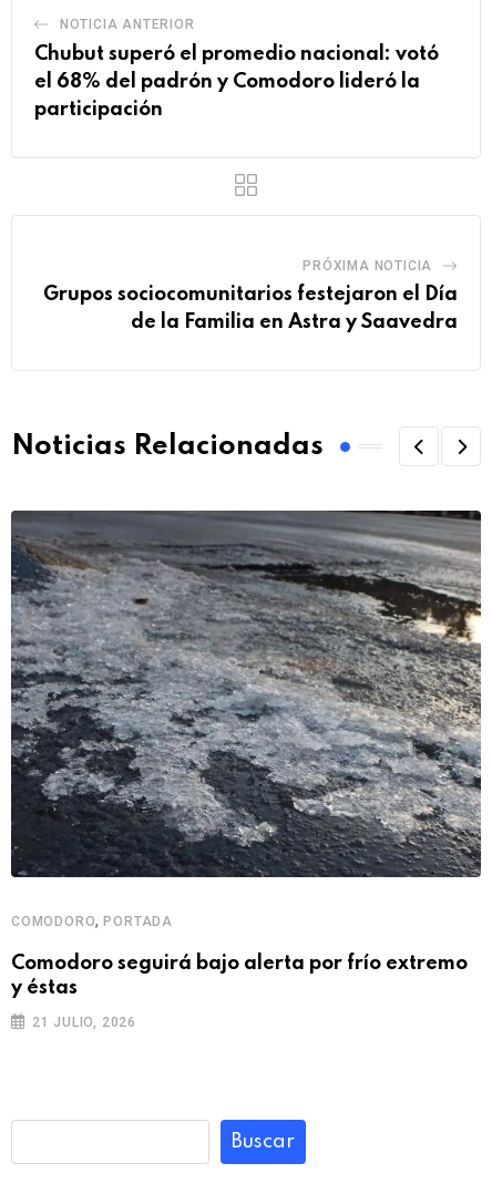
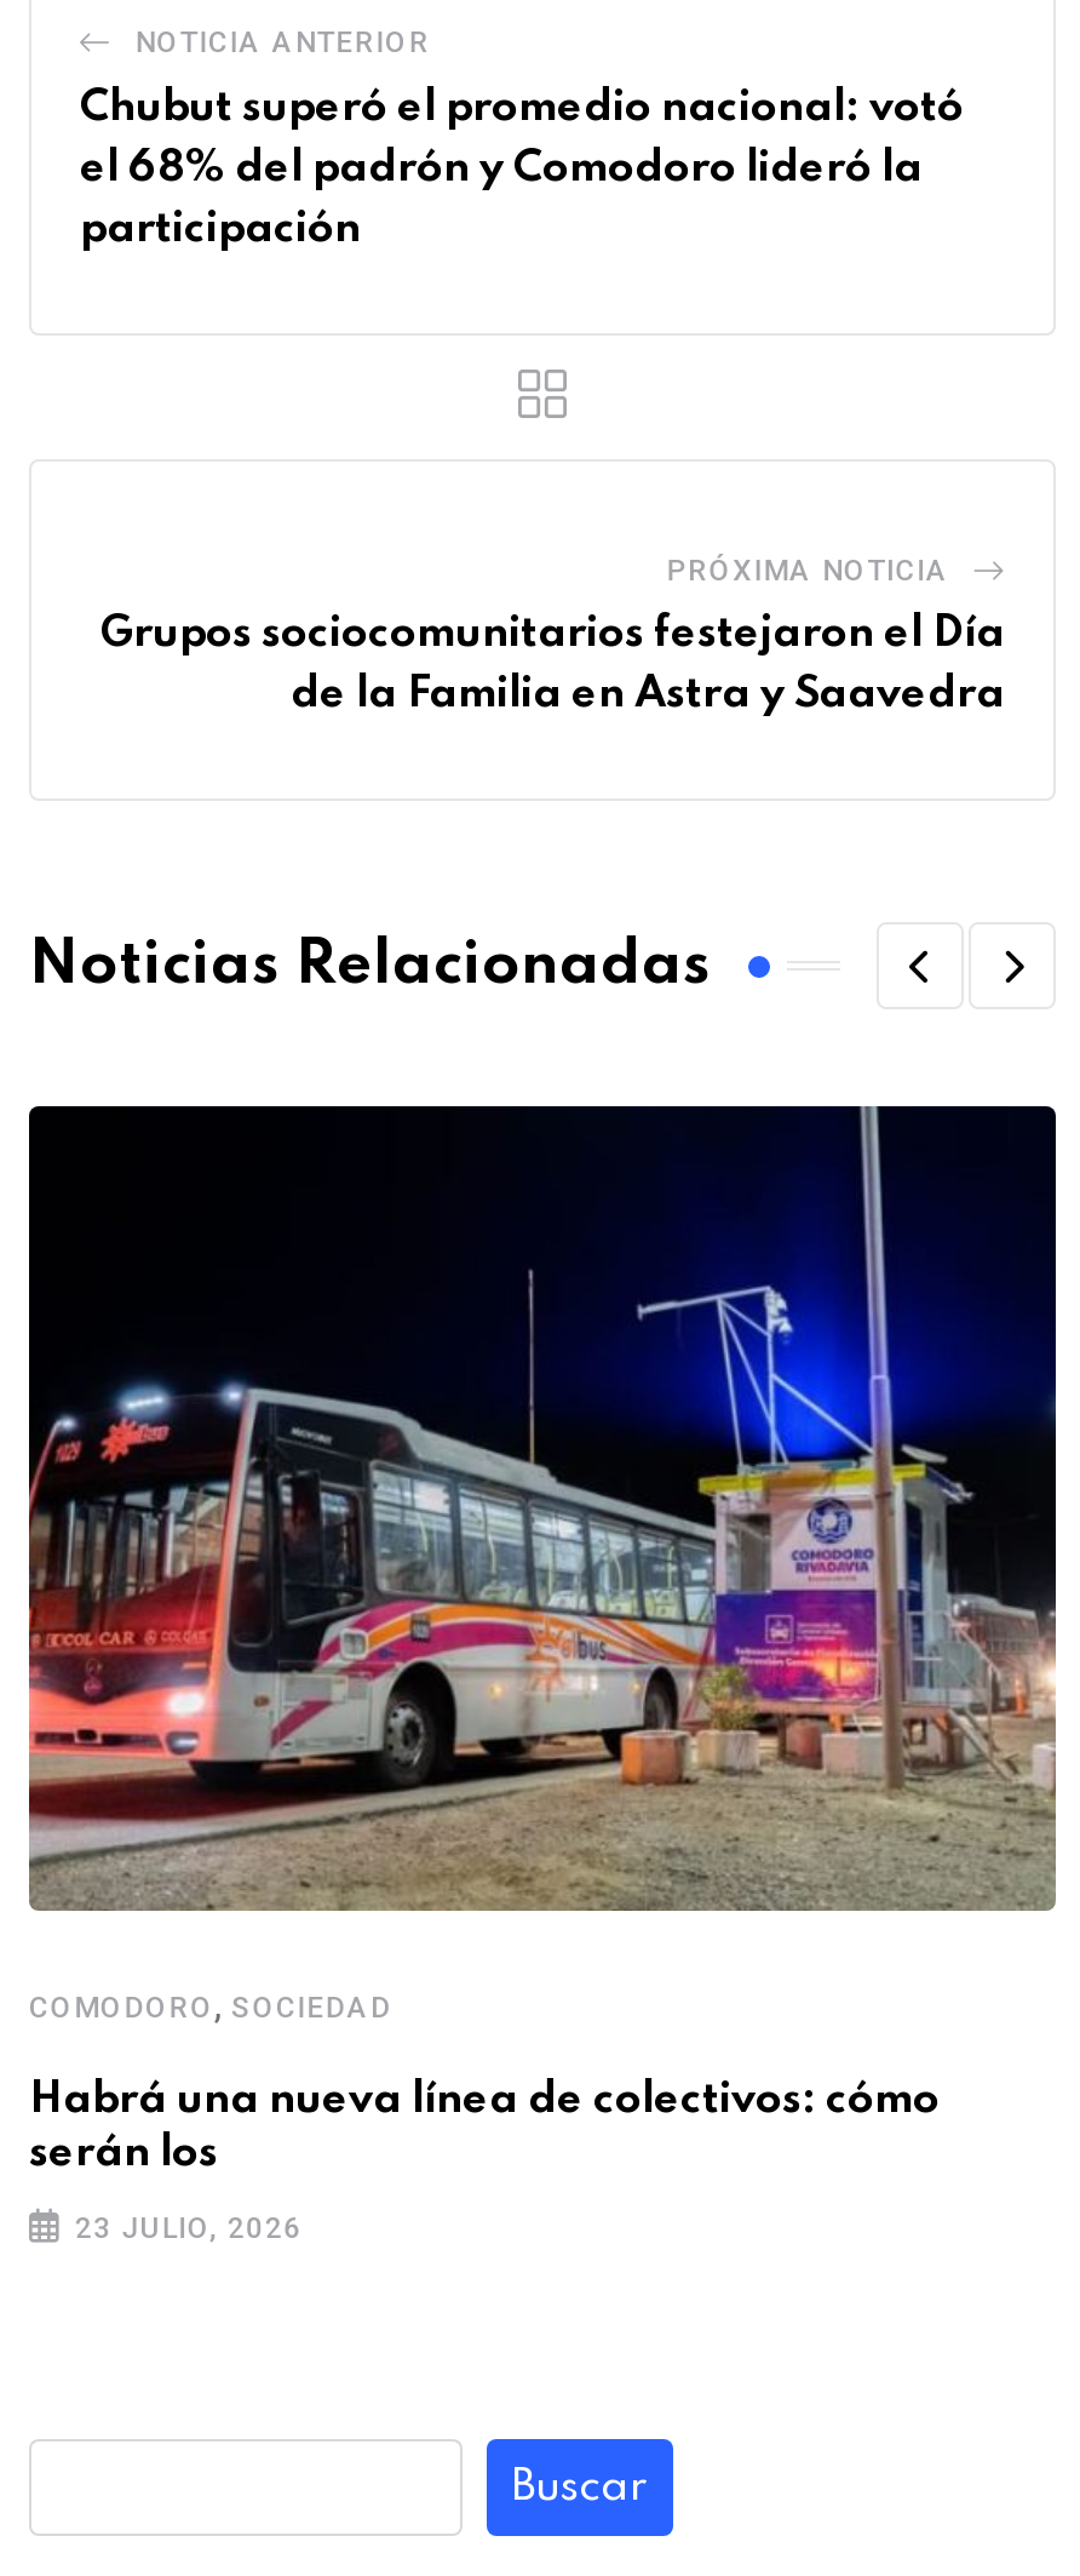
- [image]
- COMODORO, PORTADA
+ [image]
+ COMODORO, SOCIEDAD

- Comodoro seguirá bajo alerta por frío extremo
- y éstas
+ Habrá una nueva línea de colectivos: cómo
+ serán los

- 21 JULIO, 2026
+ 23 JULIO, 2026
